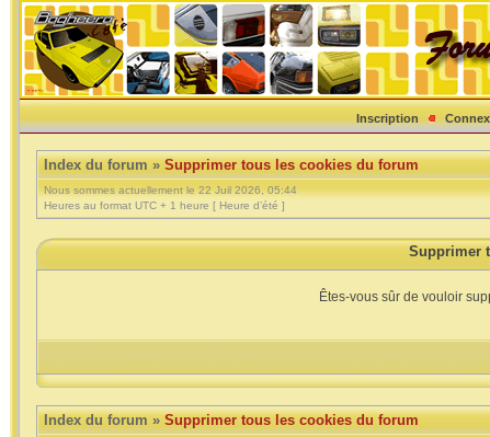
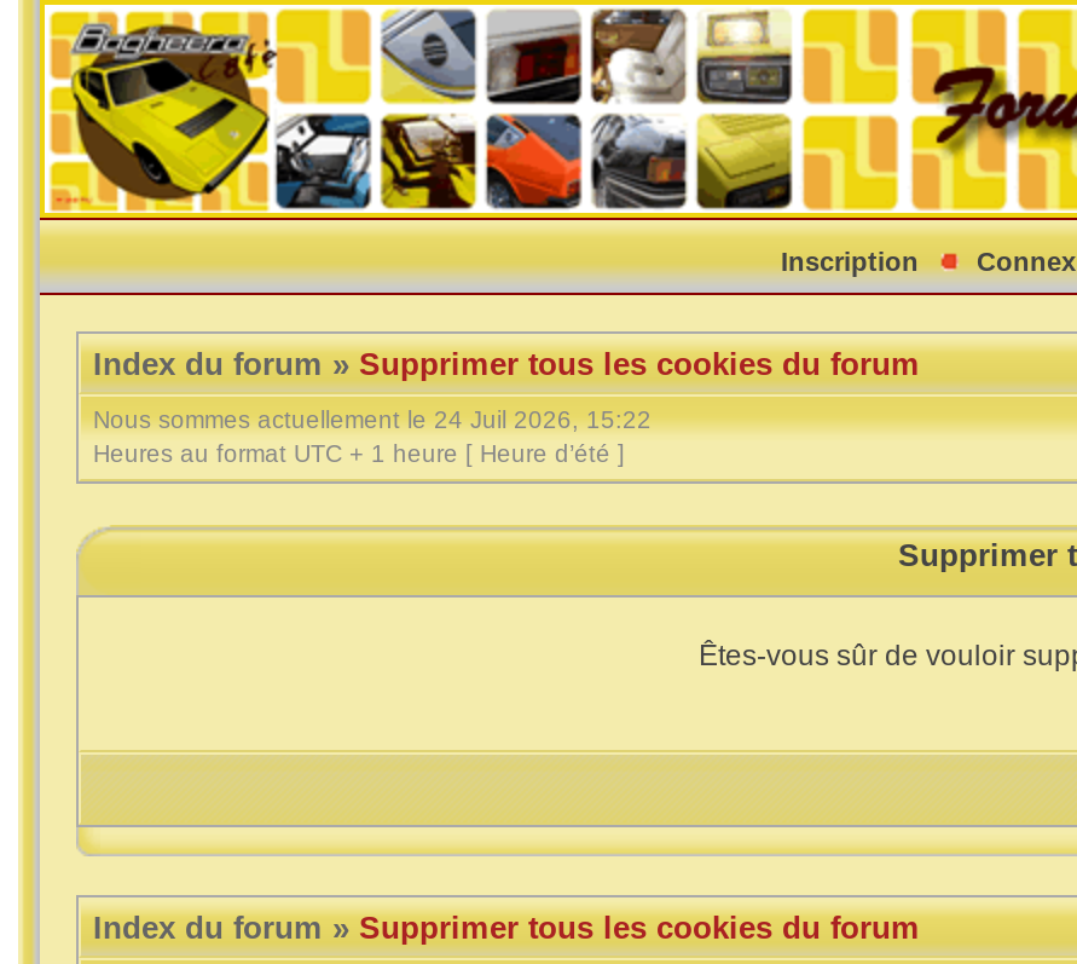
- Nous sommes actuellement le 22 Juil 2026, 05:44
+ Nous sommes actuellement le 24 Juil 2026, 15:22
